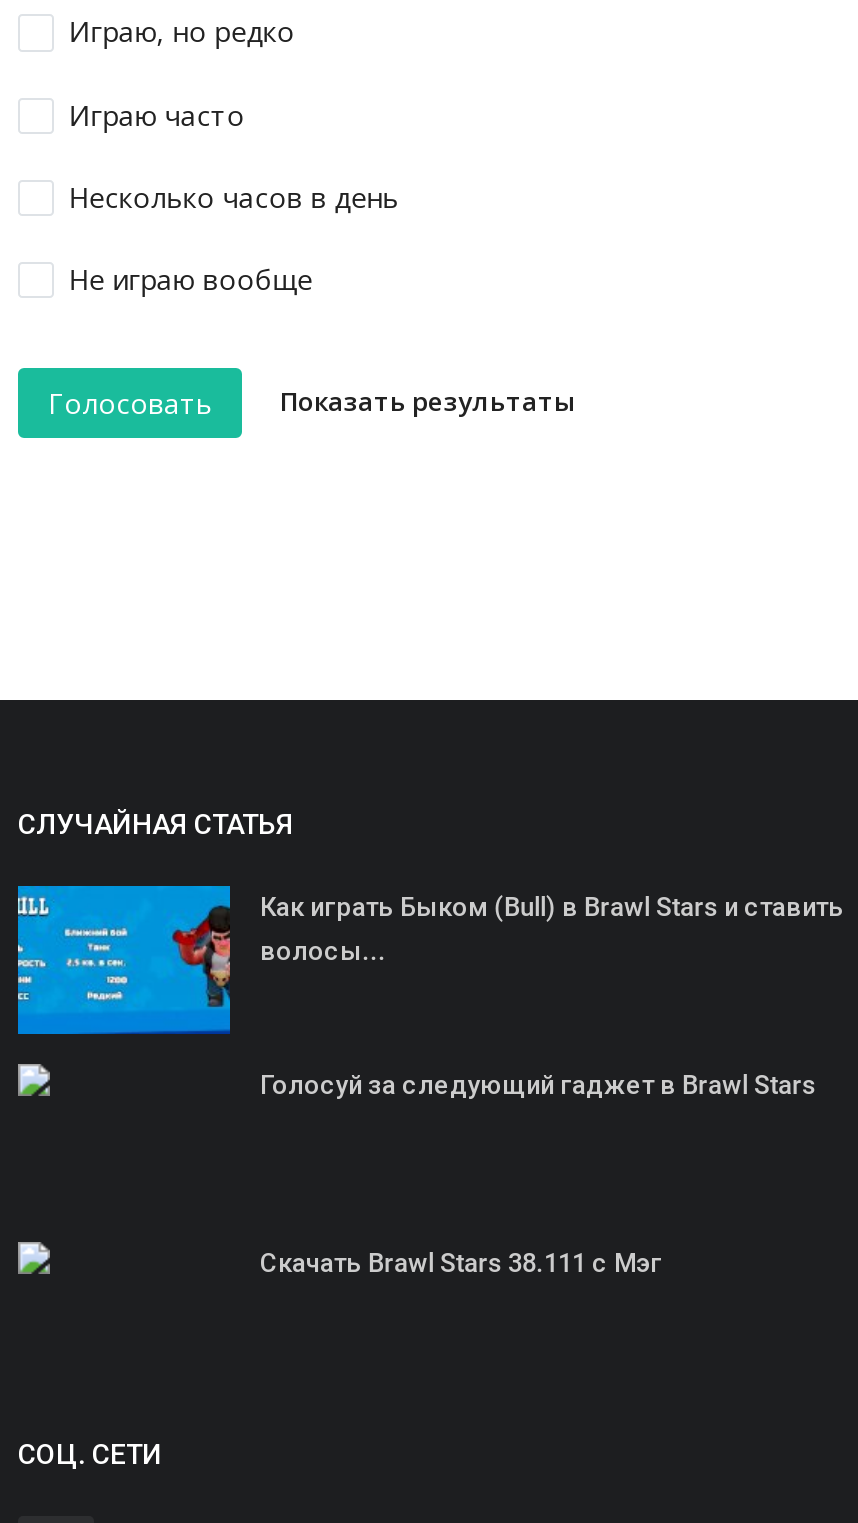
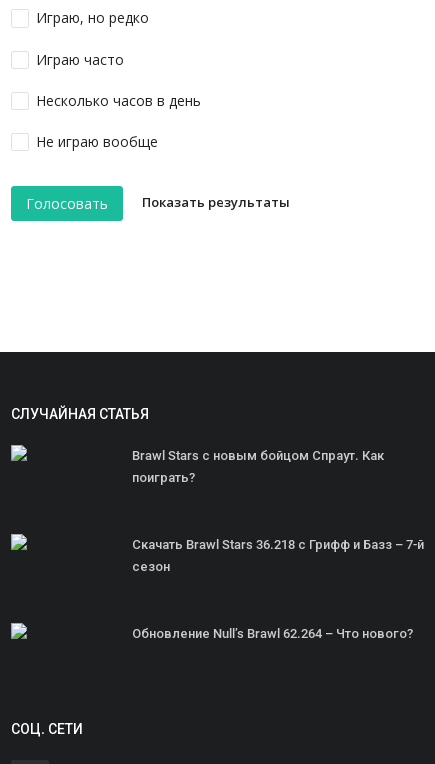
- [image]

- Как играть Быком (Bull) в Brawl Stars и ставить
- волосы...
+ Brawl Stars с новым бойцом Спраут. Как
+ поиграть?

- Голосуй за следующий гаджет в Brawl Stars
+ Скачать Brawl Stars 36.218 с Грифф и Базз – 7-й
+ сезон

- Скачать Brawl Stars 38.111 с Мэг
+ Обновление Null’s Brawl 62.264 – Что нового?
